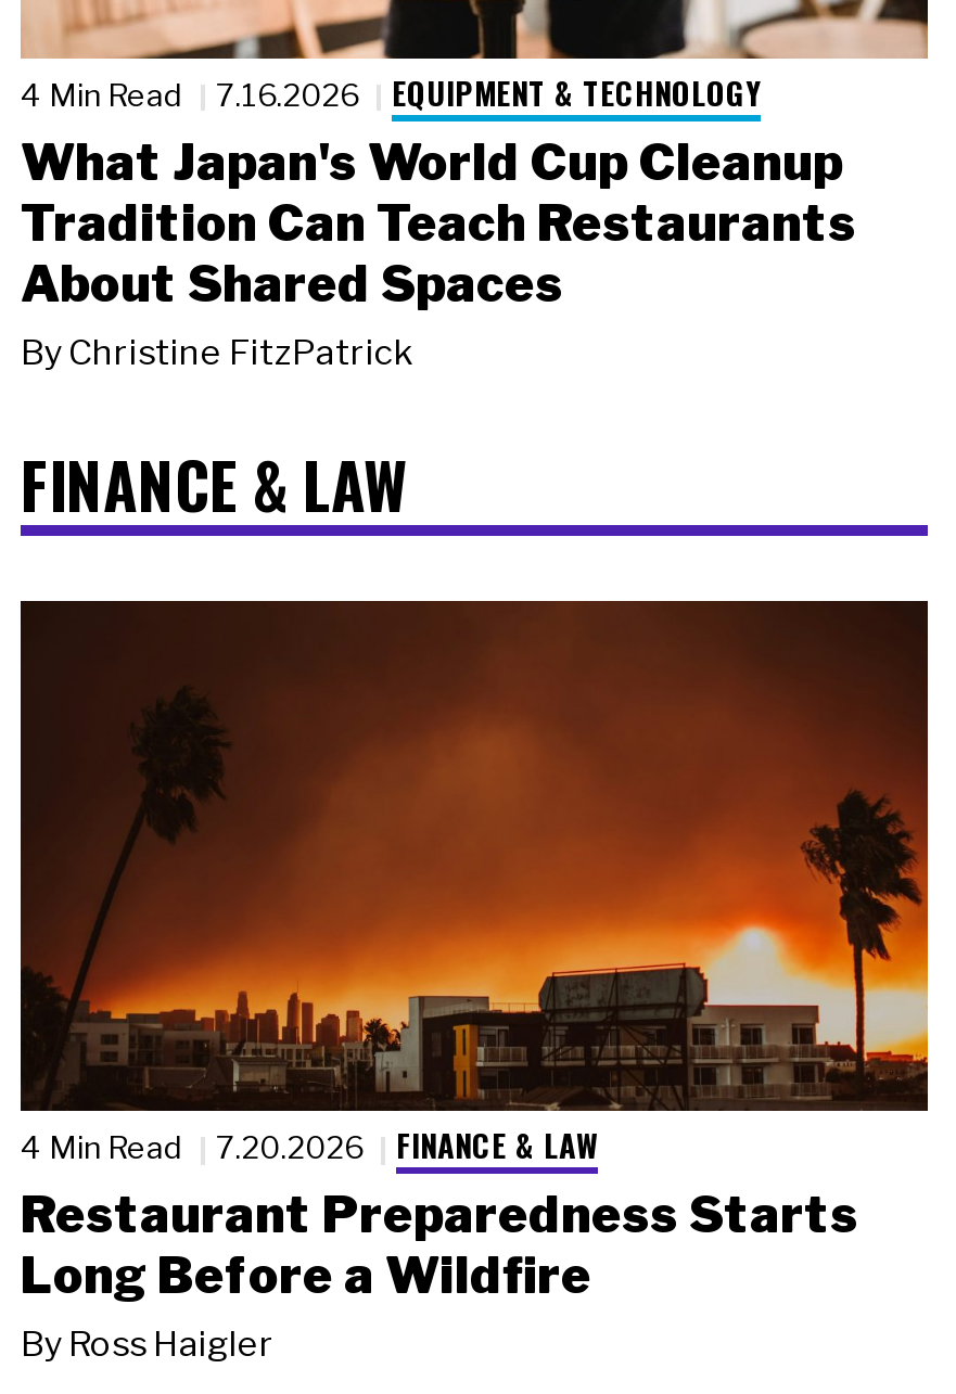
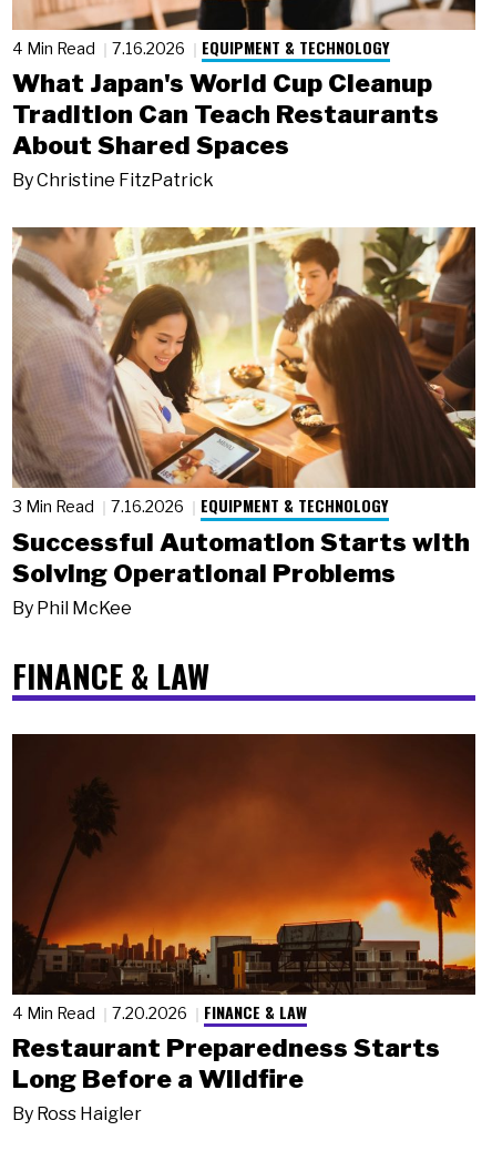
+ [image]
+ 3 Min Read
+ 7.16.2026
+ EQUIPMENT & TECHNOLOGY
+ Successful Automation Starts with
+ Solving Operational Problems
+ By Phil McKee
